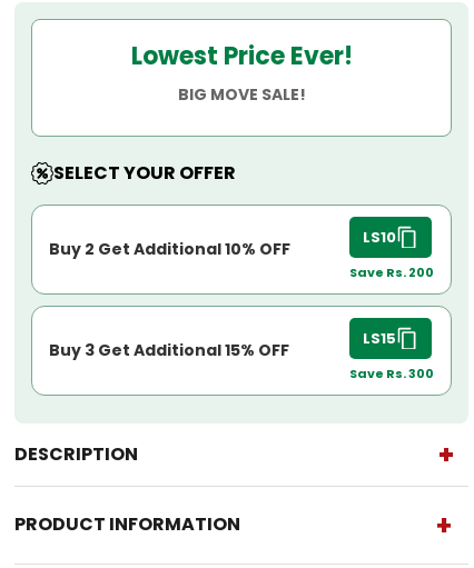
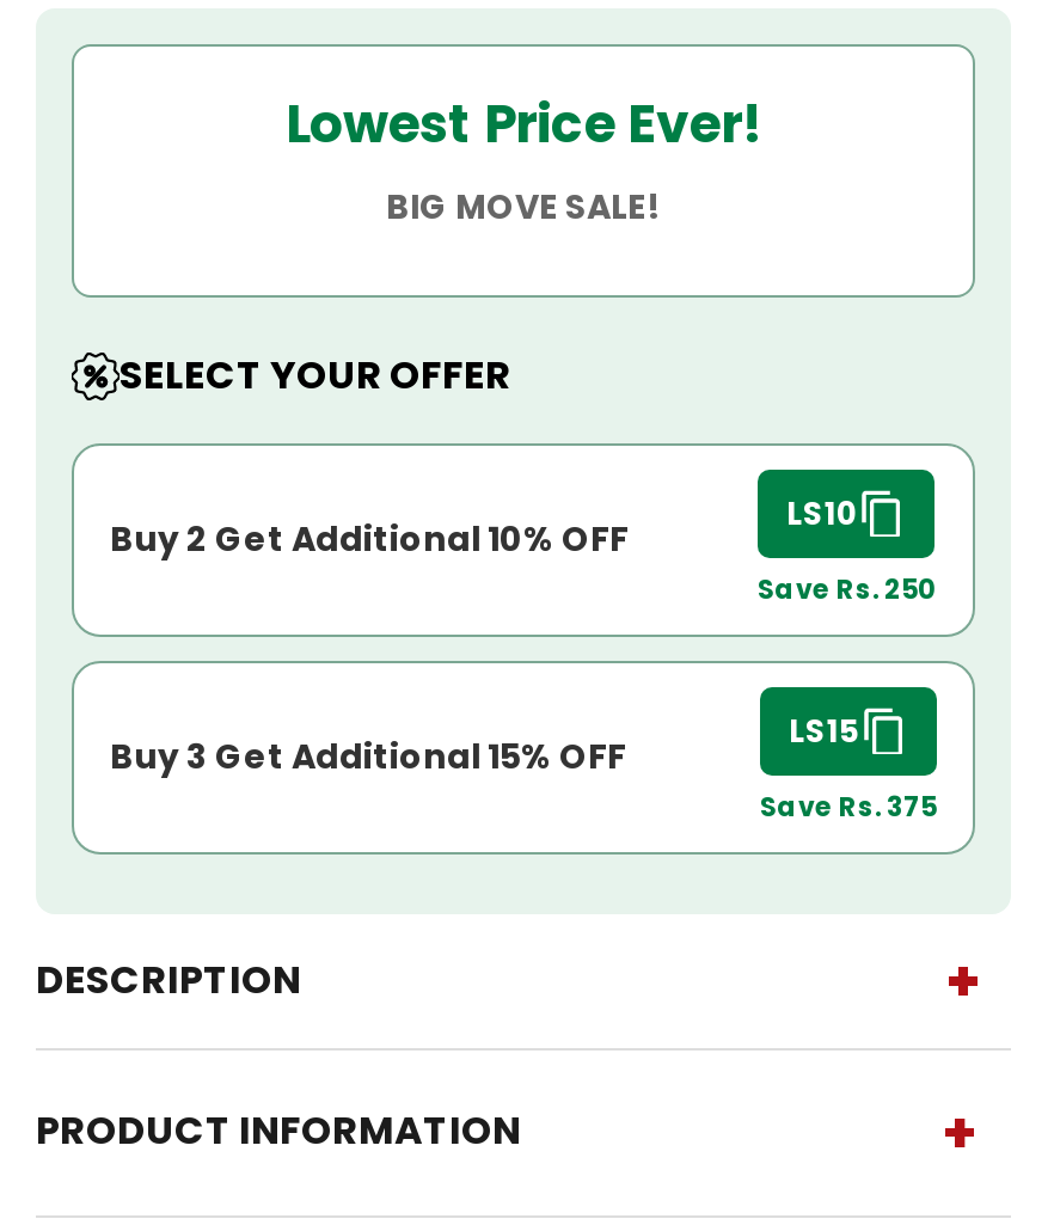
- Save Rs. 200
+ Save Rs. 250

- Save Rs. 300
+ Save Rs. 375
